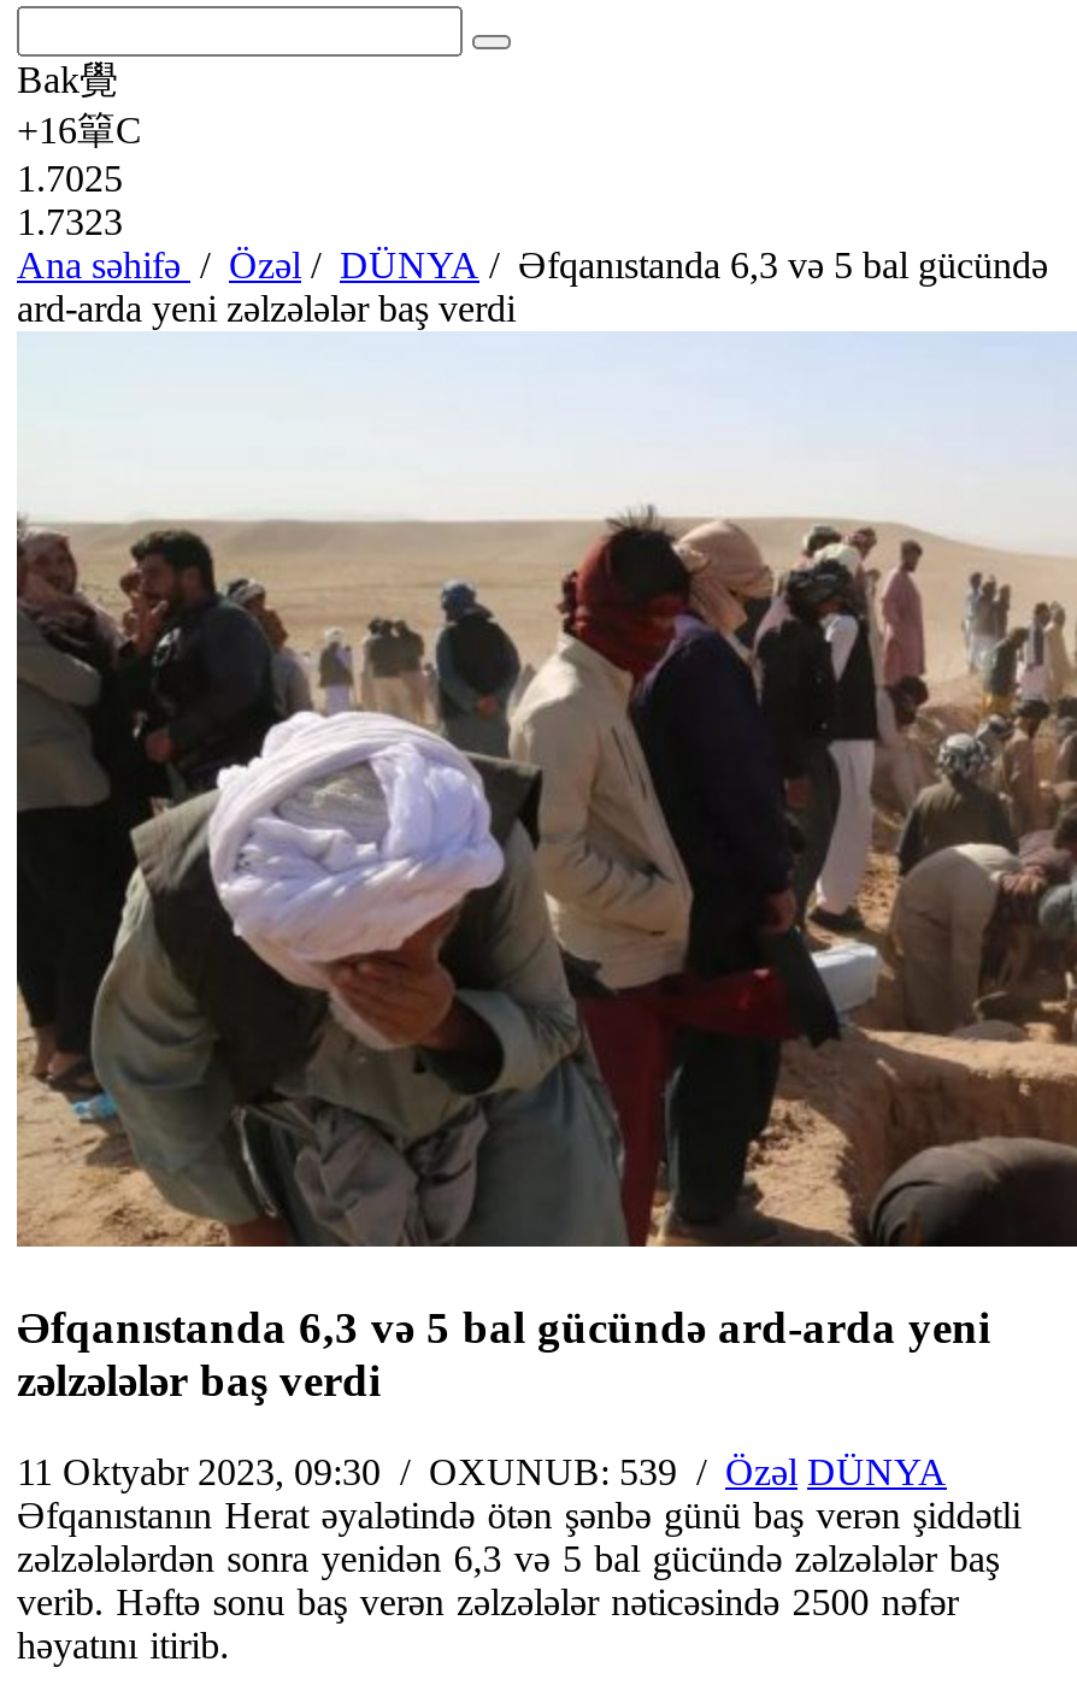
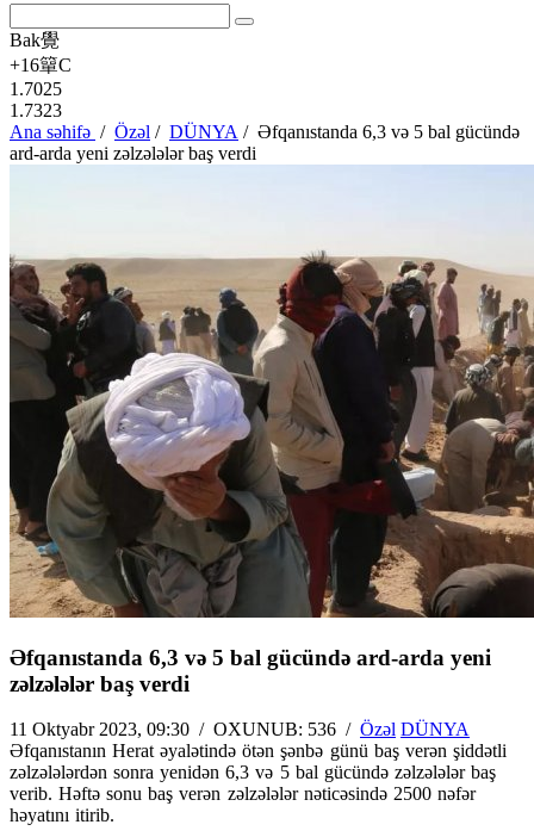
- 11 Oktyabr 2023, 09:30 / OXUNUB: 539 / Özəl DÜNYA
+ 11 Oktyabr 2023, 09:30 / OXUNUB: 536 / Özəl DÜNYA
